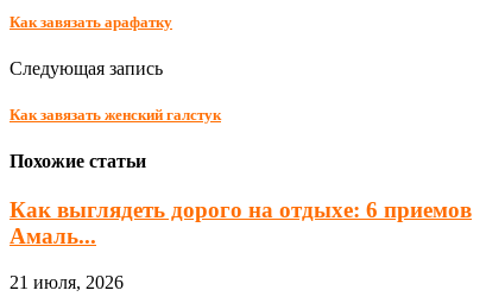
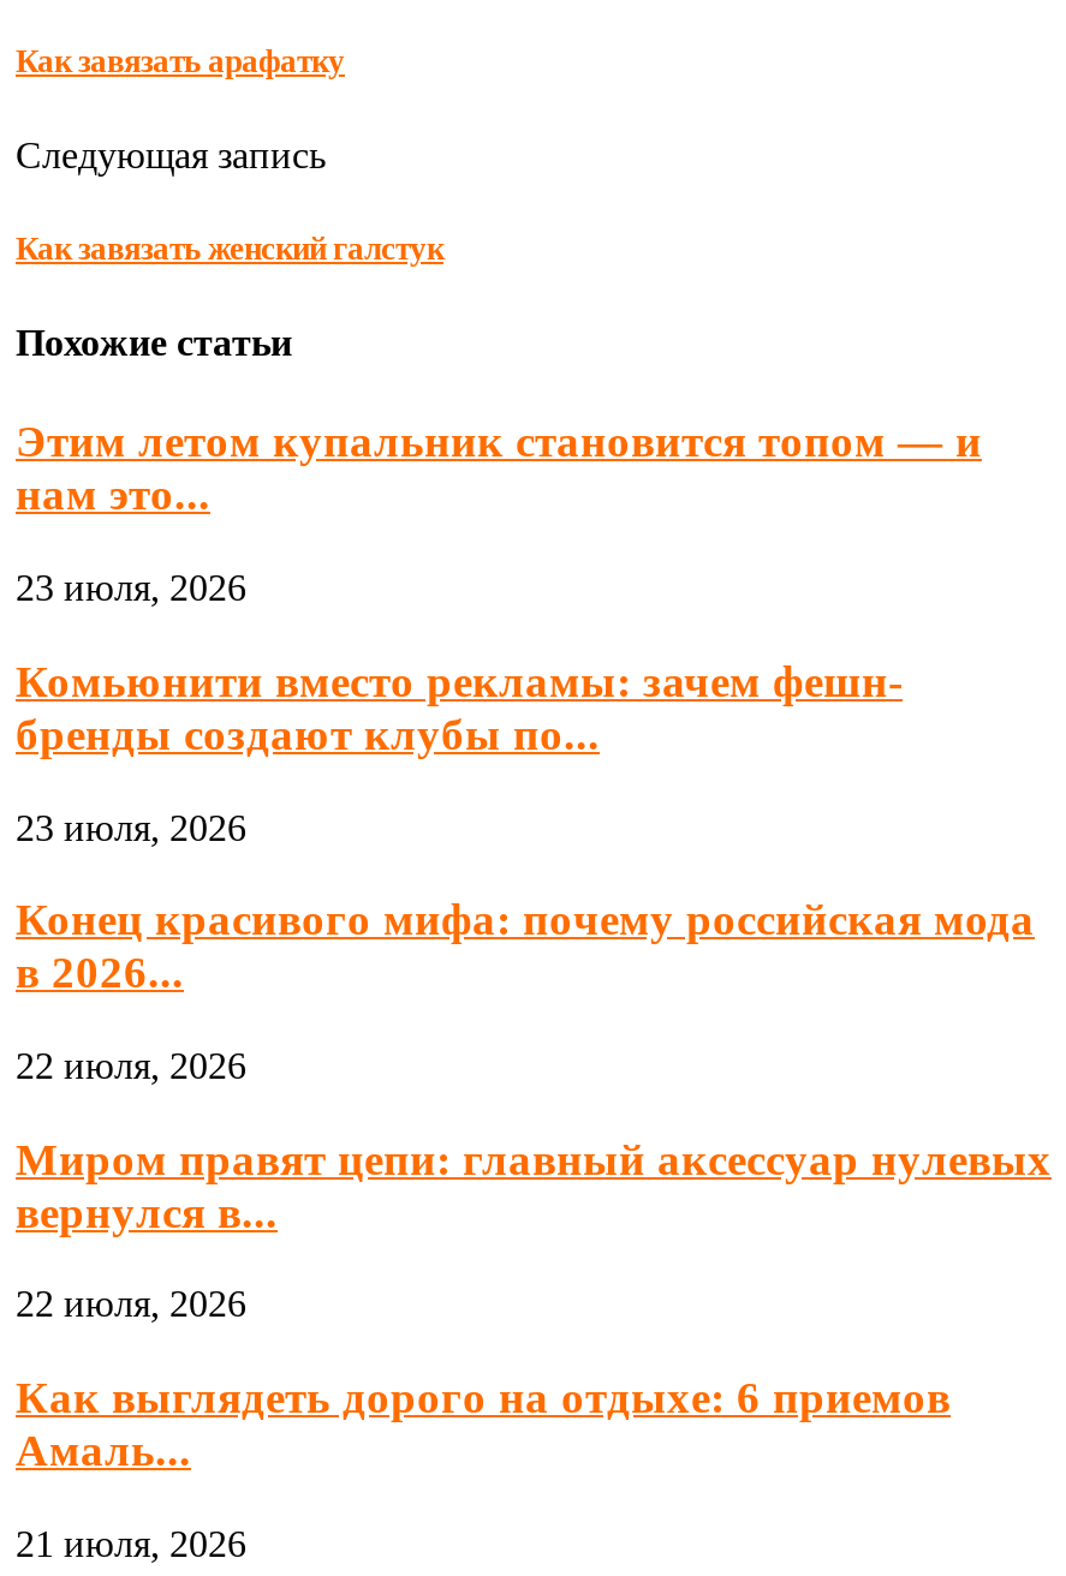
+ Этим летом купальник становится топом — и
+ нам это...
+ 23 июля, 2026
+ Комьюнити вместо рекламы: зачем фешн-
+ бренды создают клубы по...
+ 23 июля, 2026
+ Конец красивого мифа: почему российская мода
+ в 2026...
+ 22 июля, 2026
+ Миром правят цепи: главный аксессуар нулевых
+ вернулся в...
+ 22 июля, 2026
